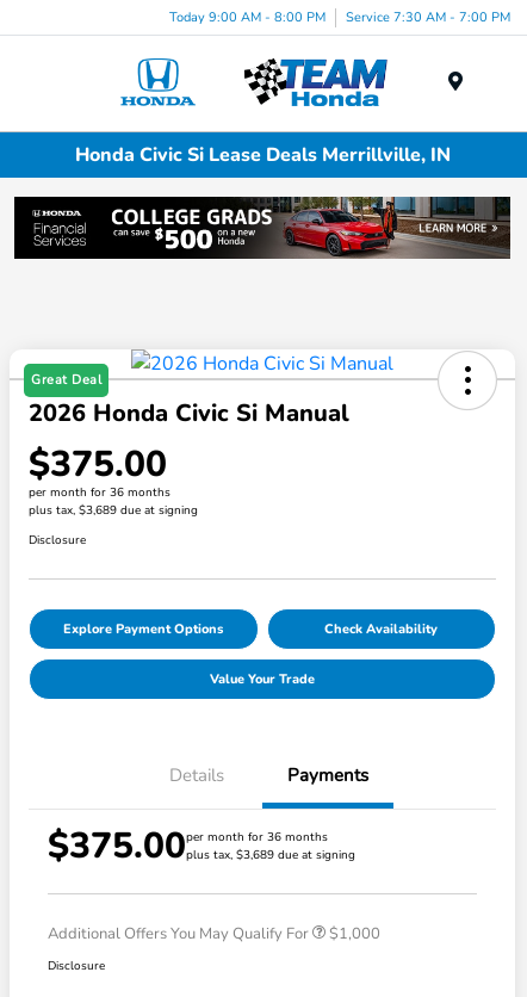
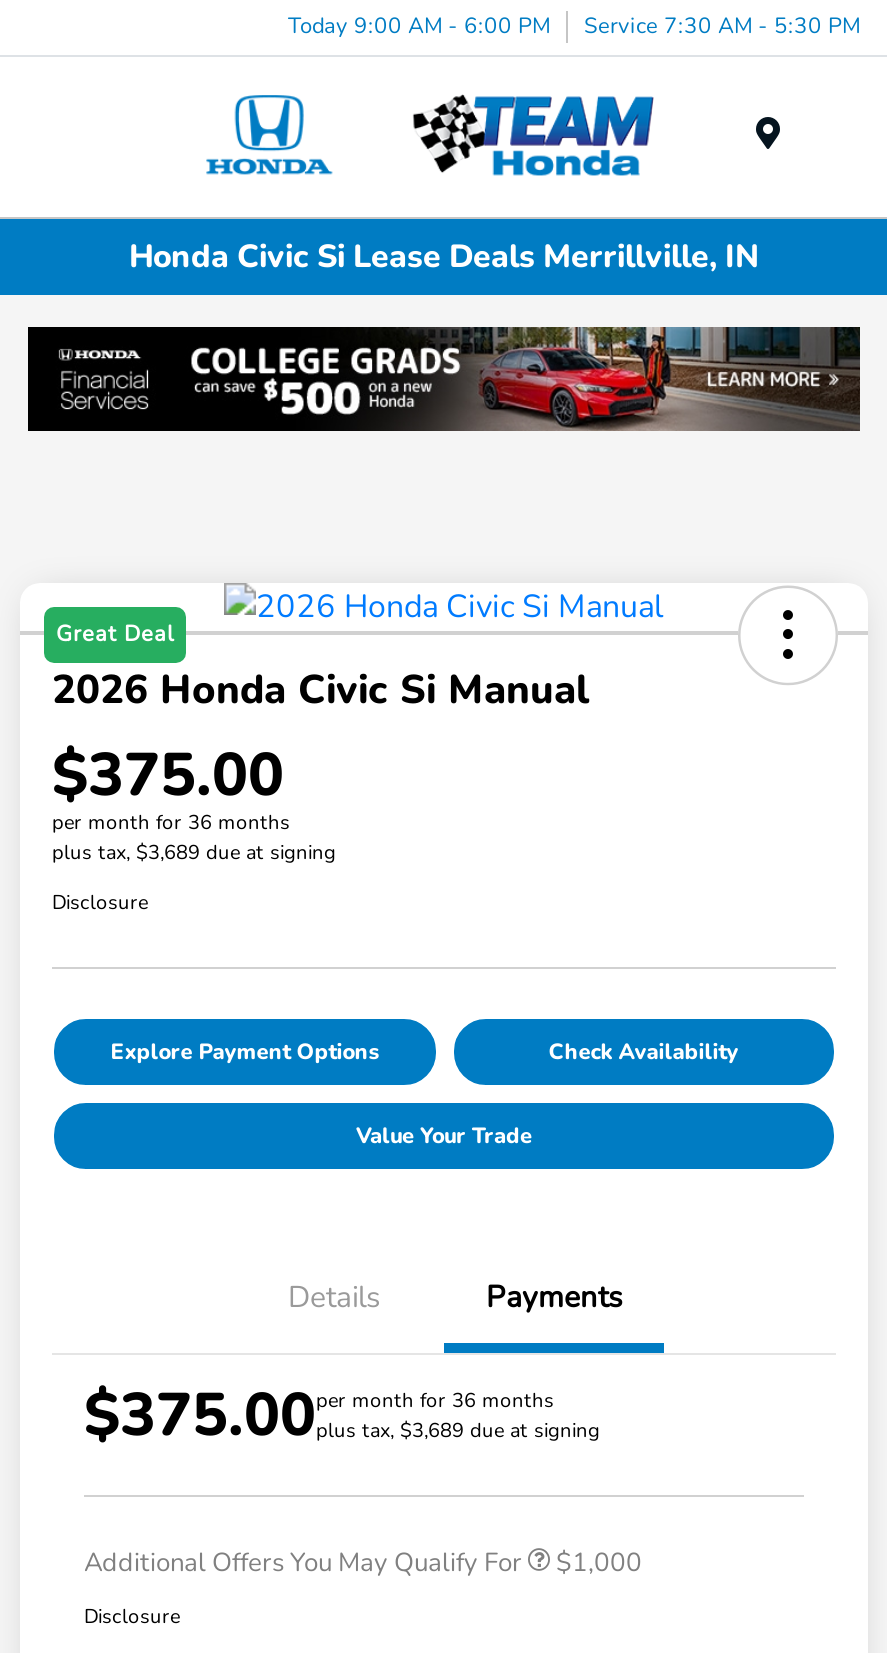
- Today 9:00 AM - 8:00 PM
+ Today 9:00 AM - 6:00 PM

- Service 7:30 AM - 7:00 PM
+ Service 7:30 AM - 5:30 PM
